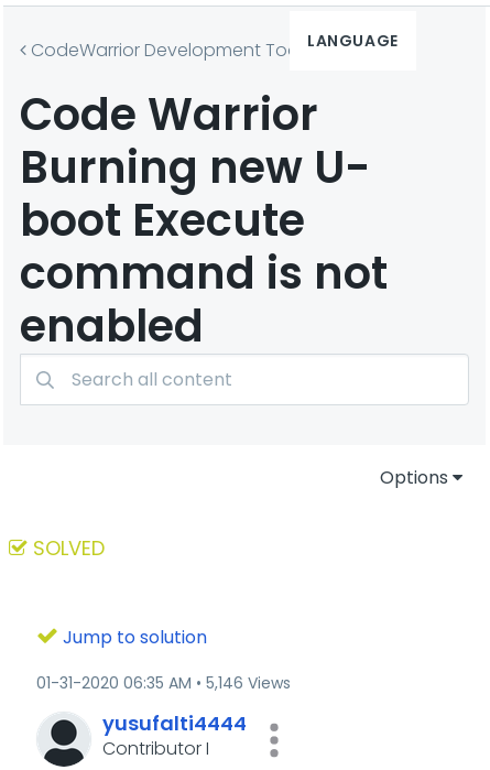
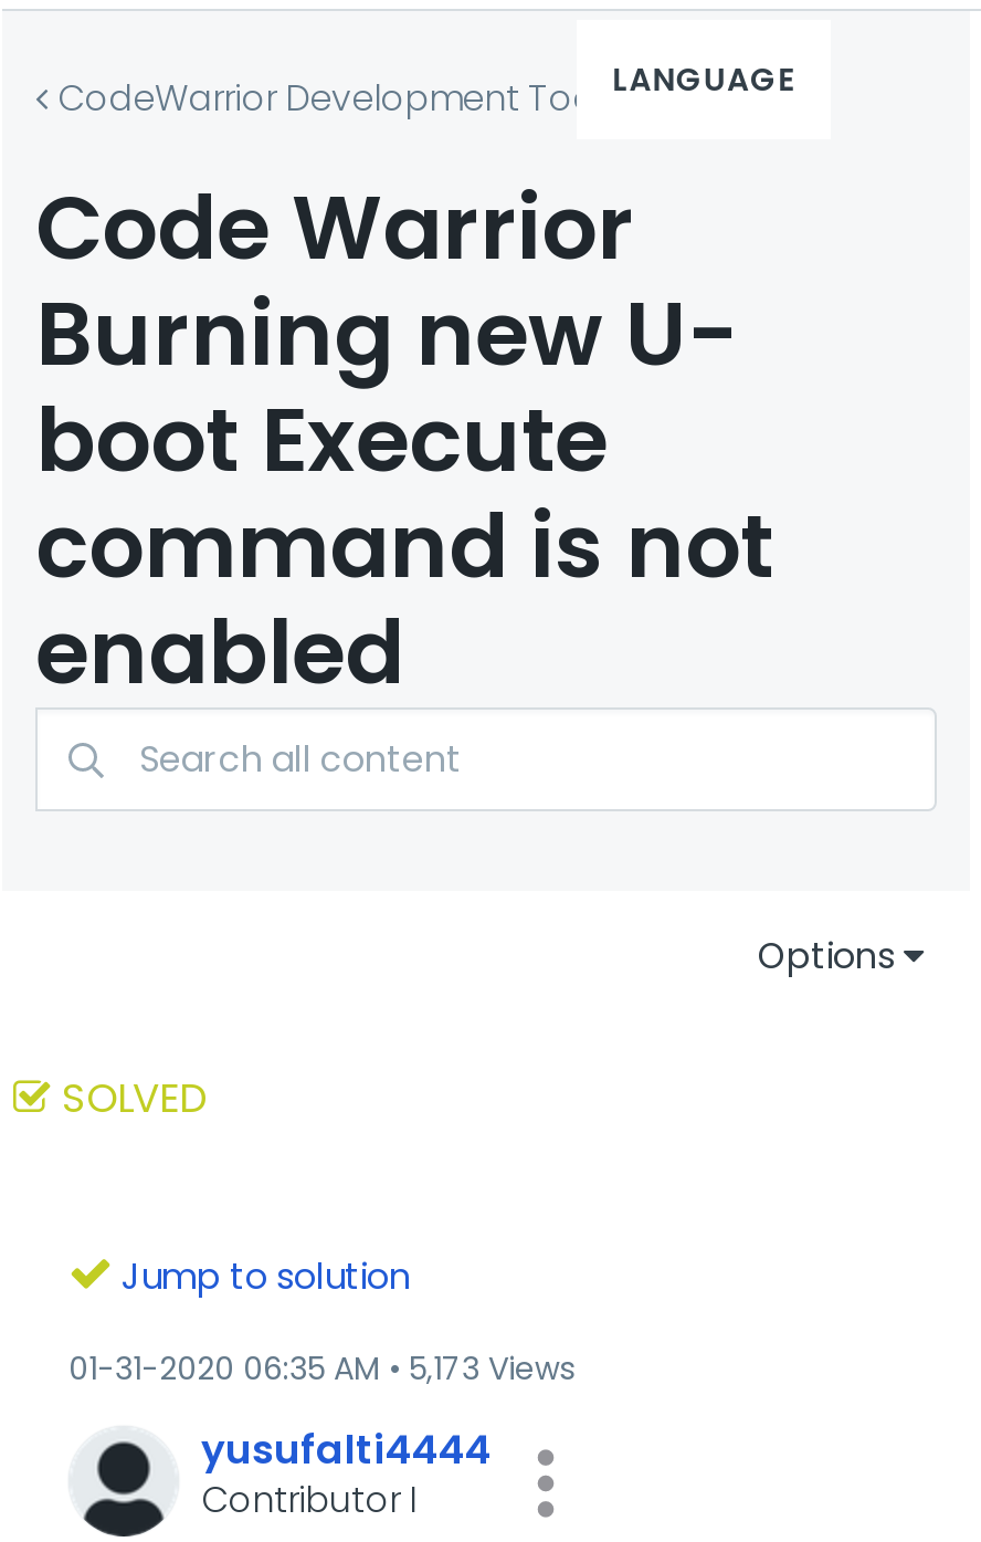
- 01-31-2020 06:35 AM 5,146 Views
+ 01-31-2020 06:35 AM 5,173 Views
